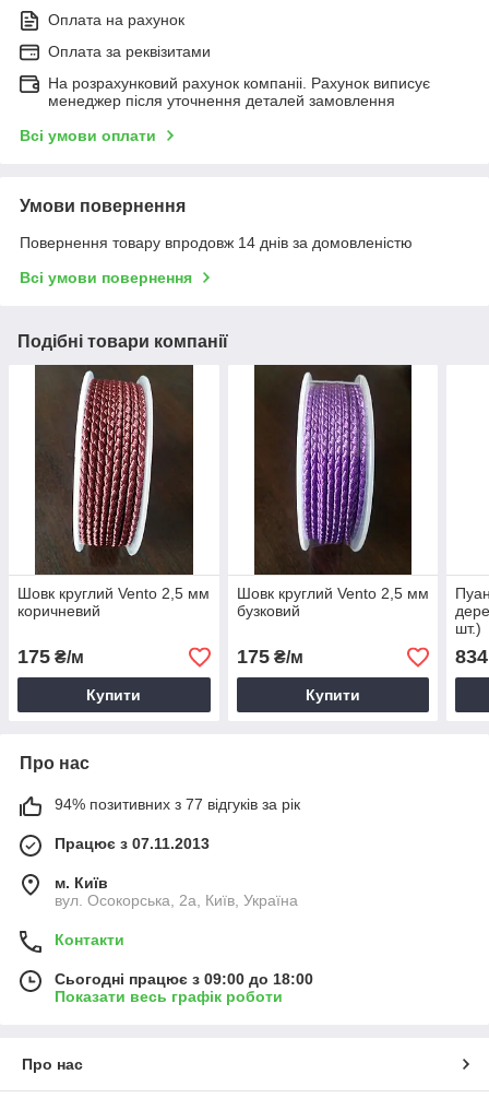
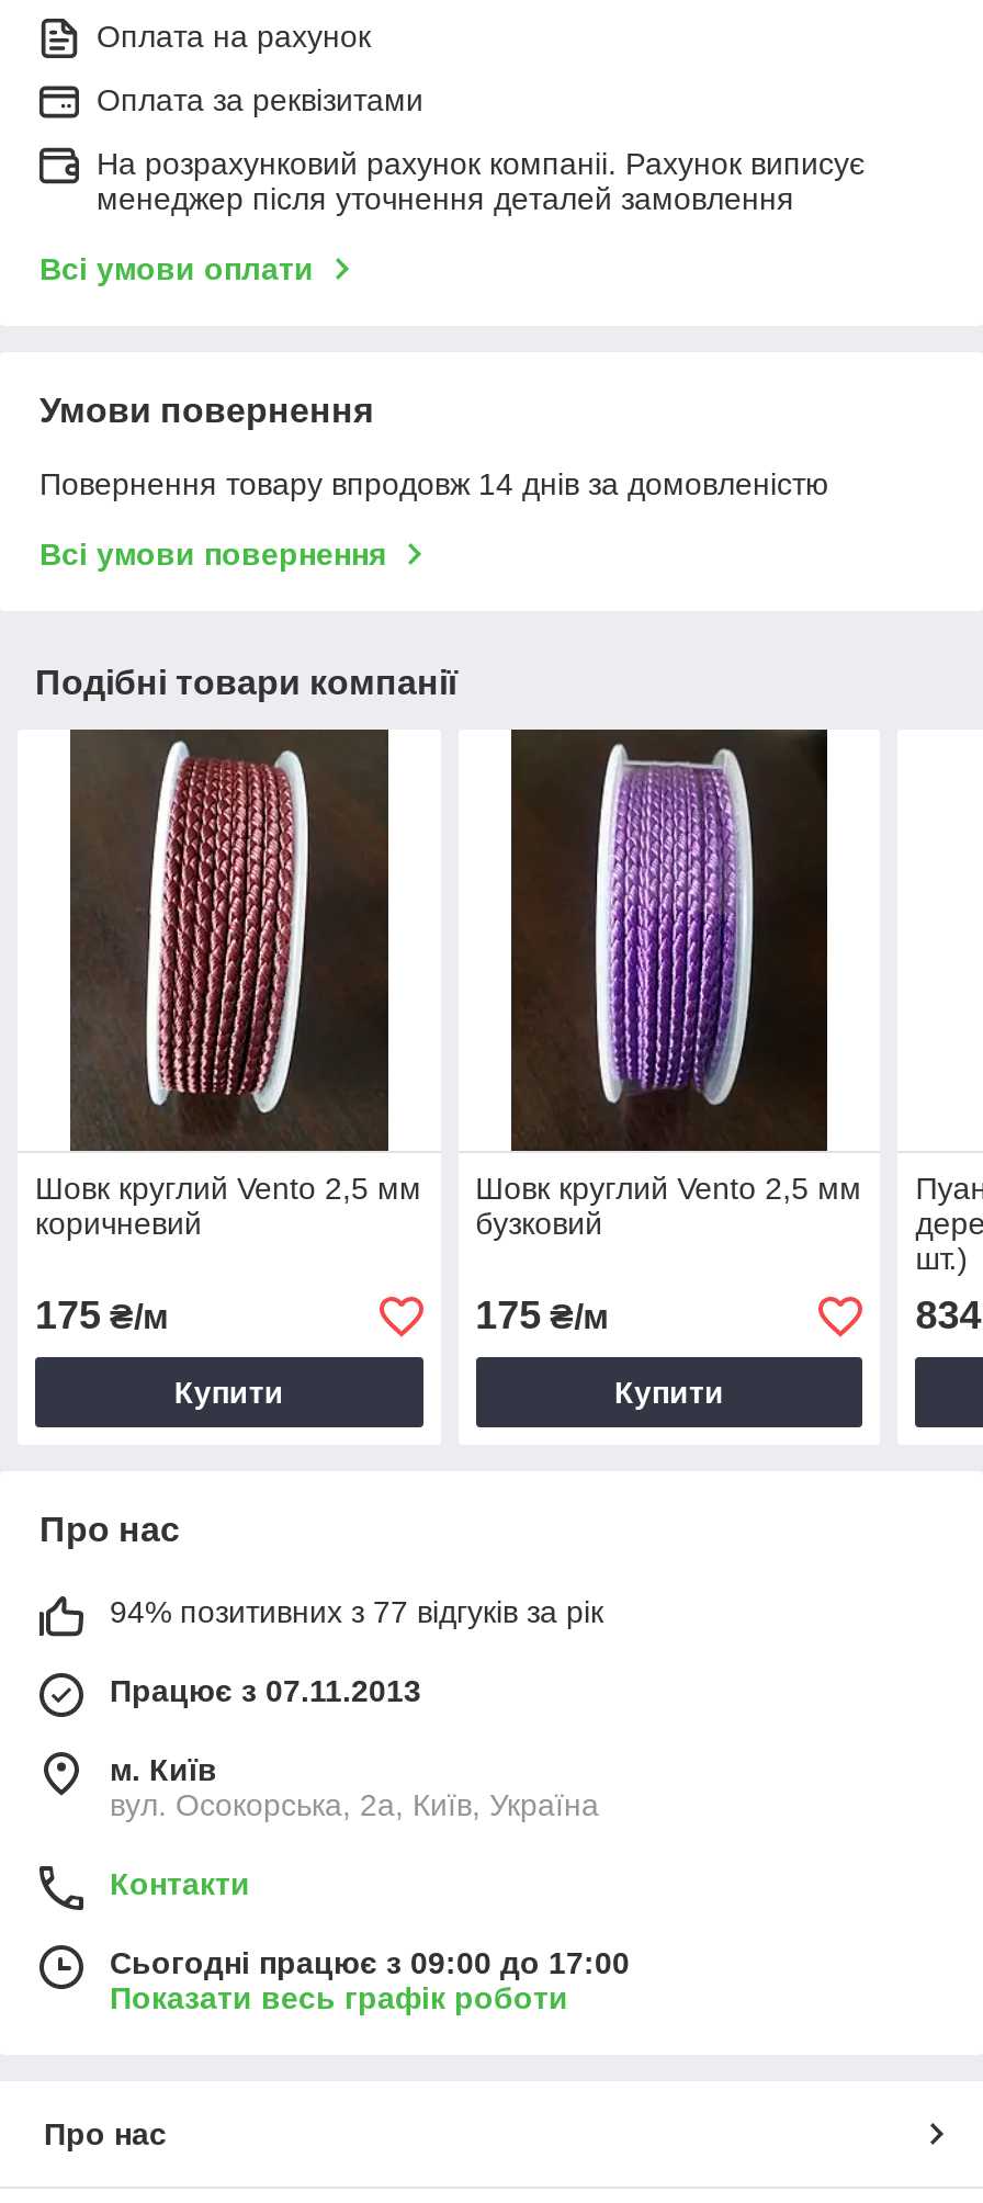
- Сьогодні працює з 09:00 до 18:00
+ Сьогодні працює з 09:00 до 17:00
